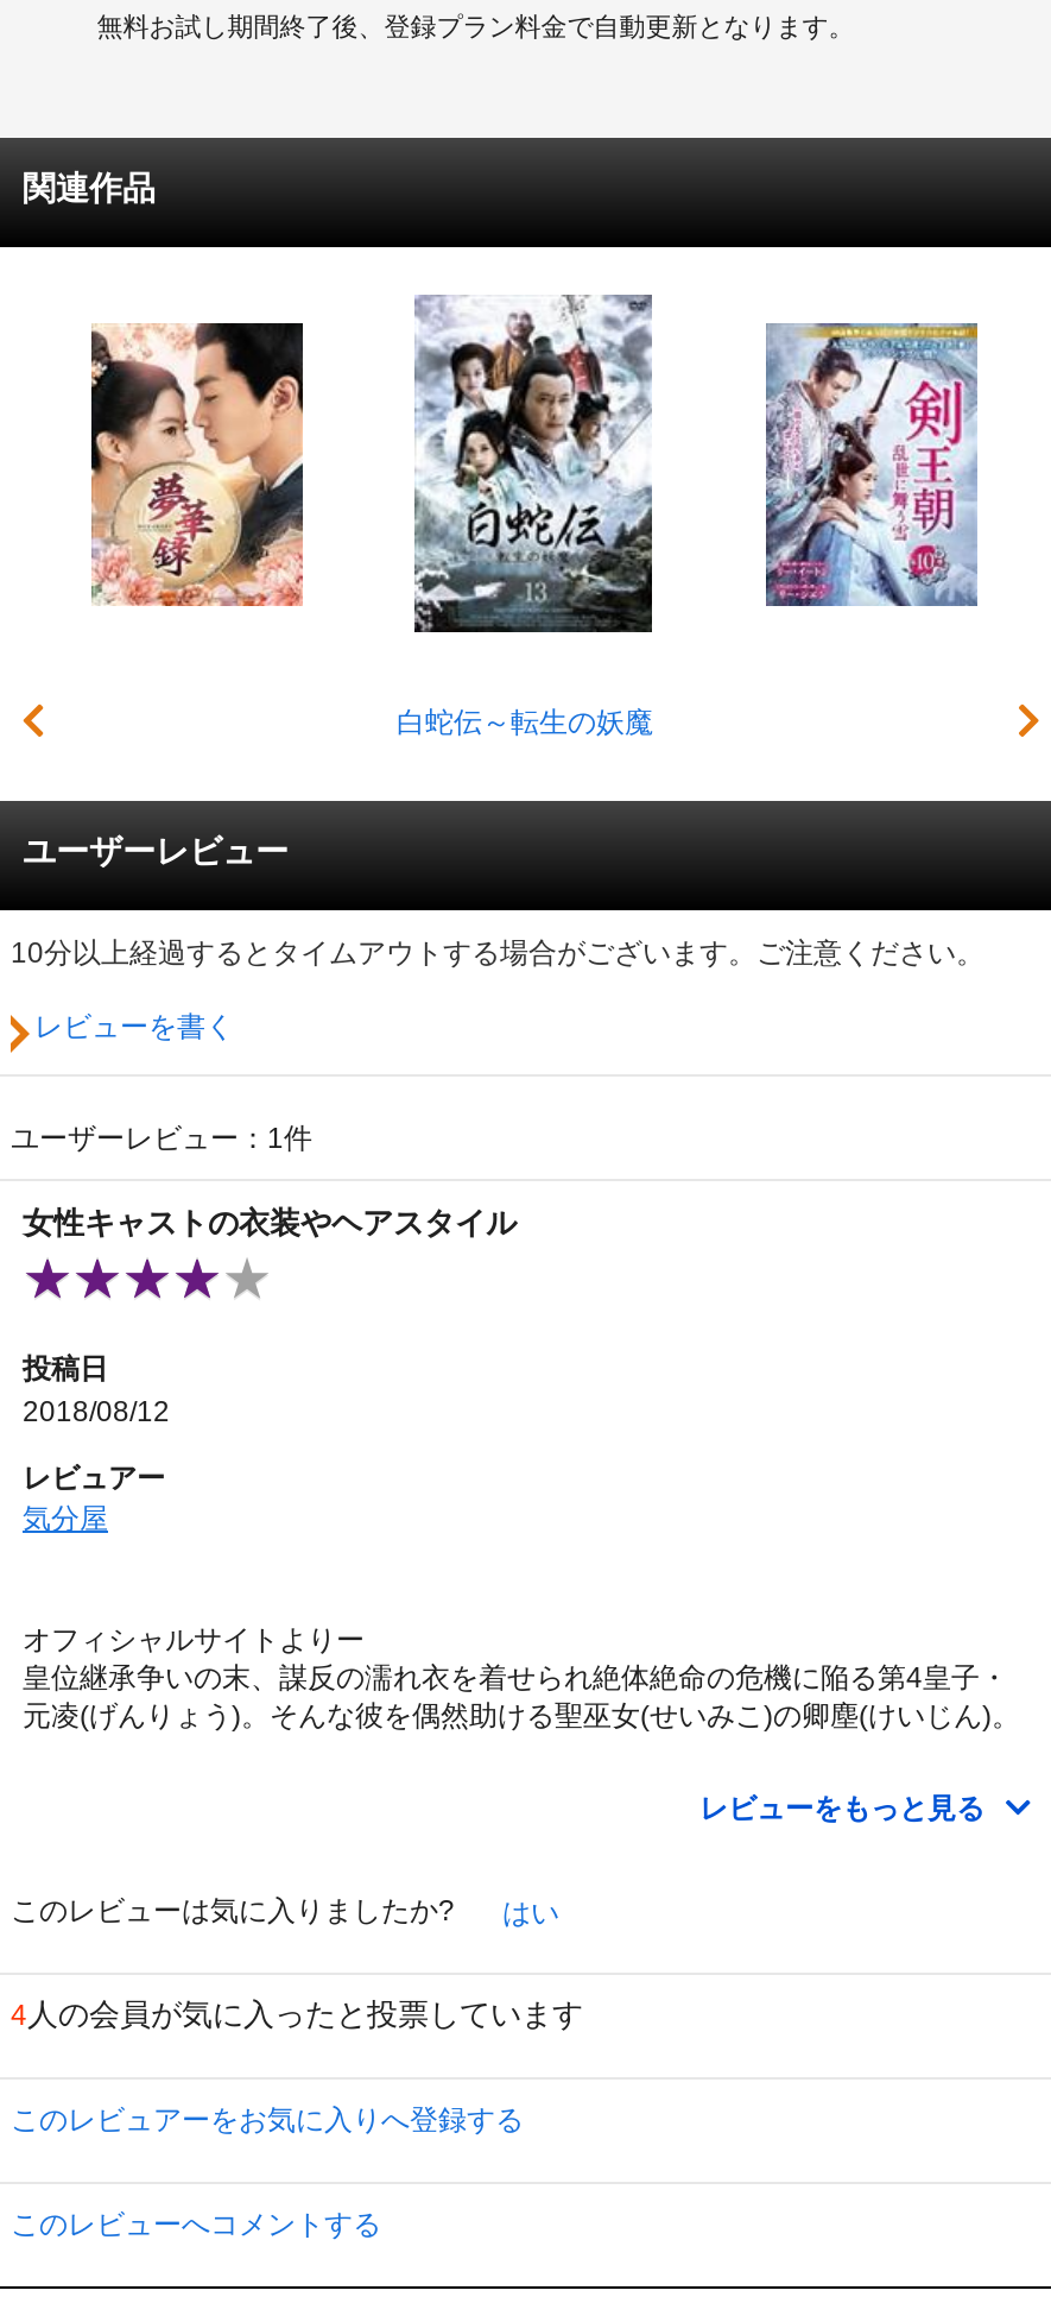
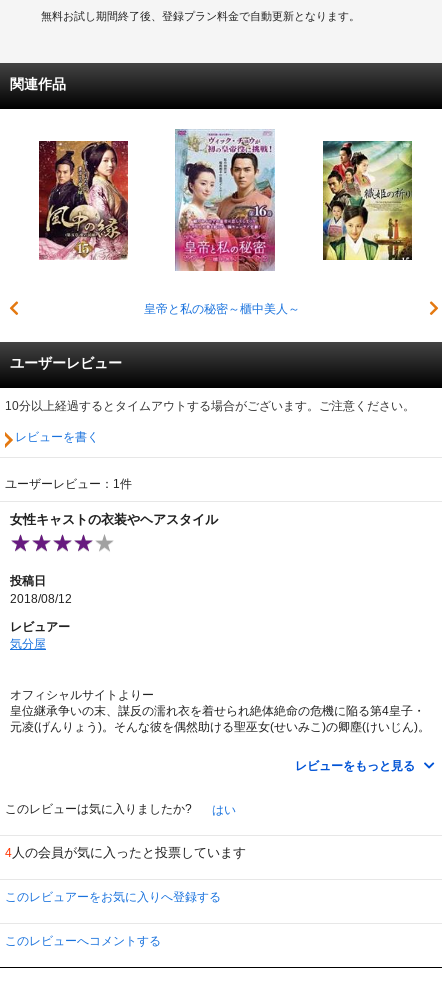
- [image]
- 白蛇伝～転生の妖魔
+ [image]
+ 皇帝と私の秘密～櫃中美人～

- [image]
+ [image]

- [image]
+ [image]
